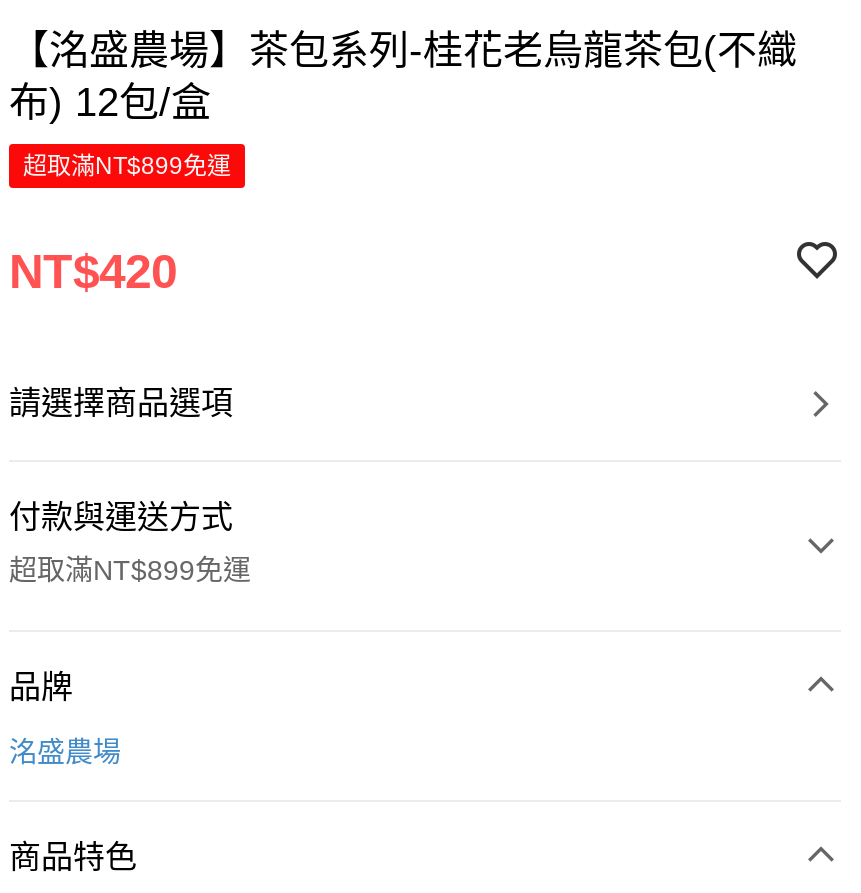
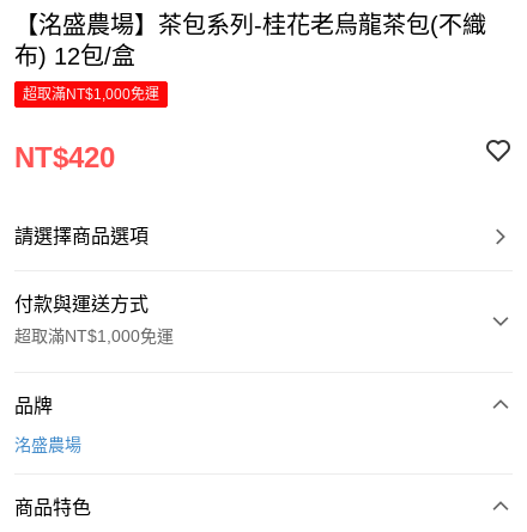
- 超取滿NT$899免運
+ 超取滿NT$1,000免運

- 超取滿NT$899免運
+ 超取滿NT$1,000免運
